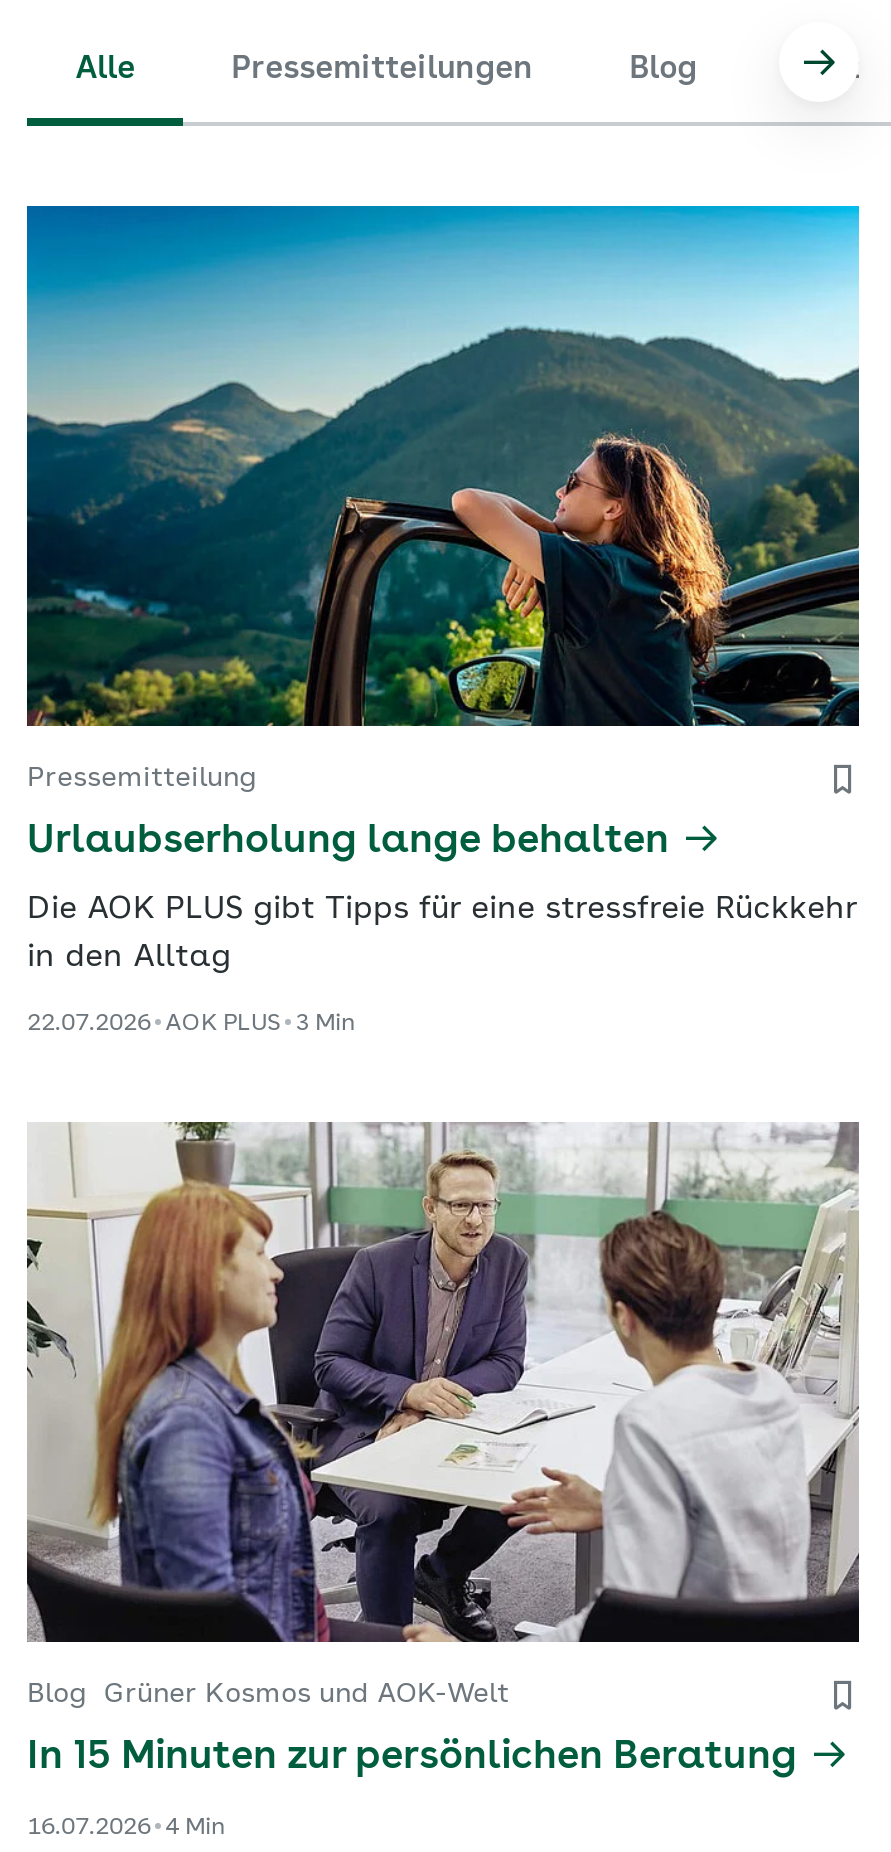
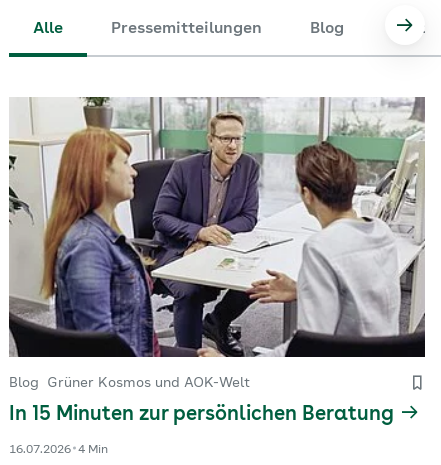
- [image]
- Pressemitteilung
- Urlaubserholung lange behalten
- Die AOK PLUS gibt Tipps für eine stressfreie Rückkehr
- in den Alltag
- 22.07.2026 AOK PLUS 3 Min
